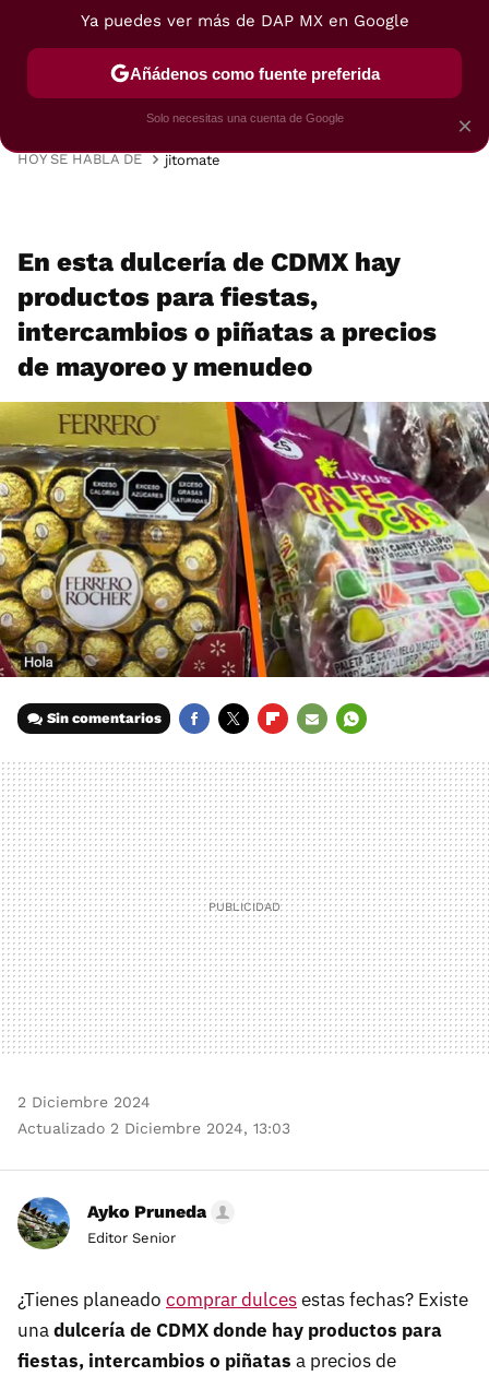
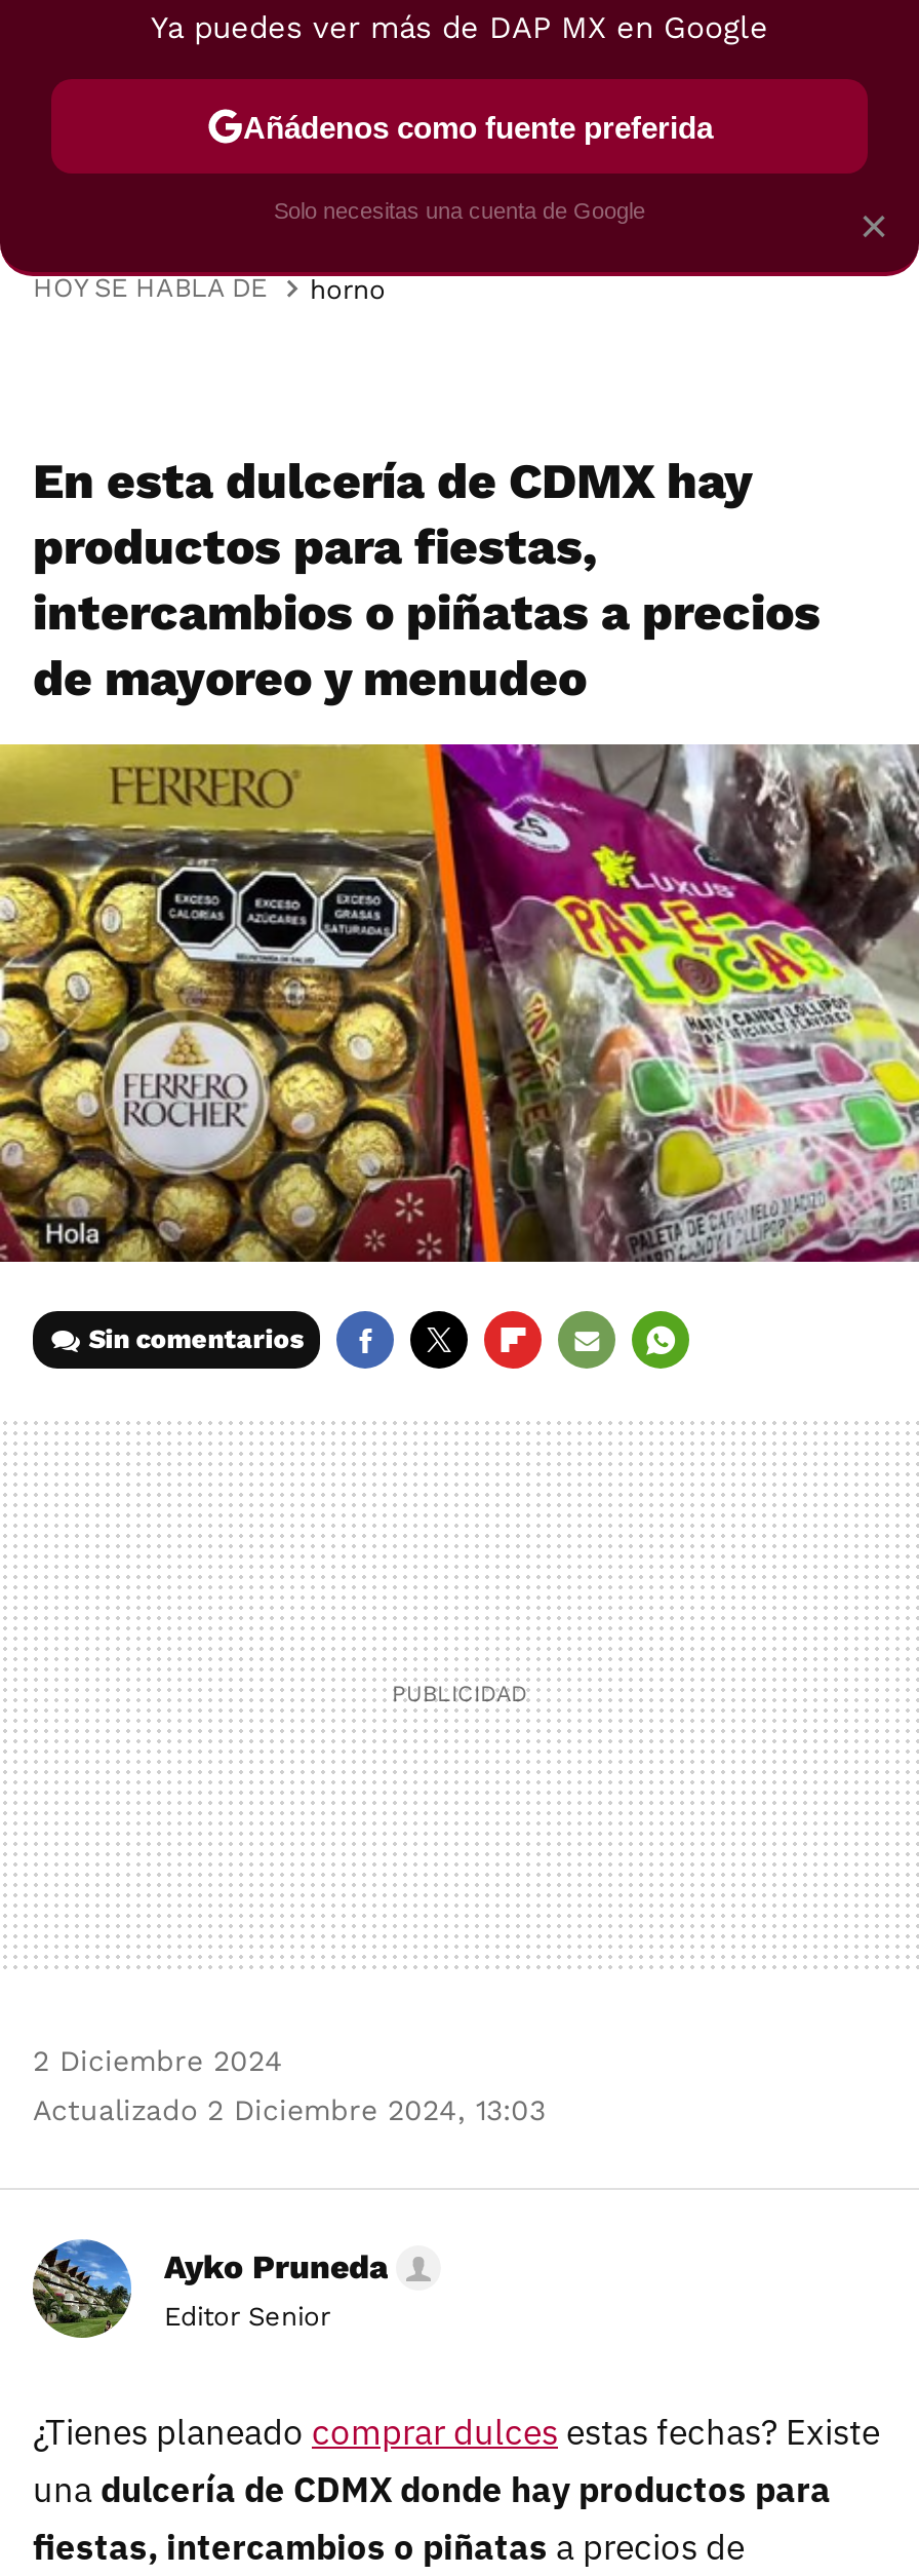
- jitomate
+ horno
